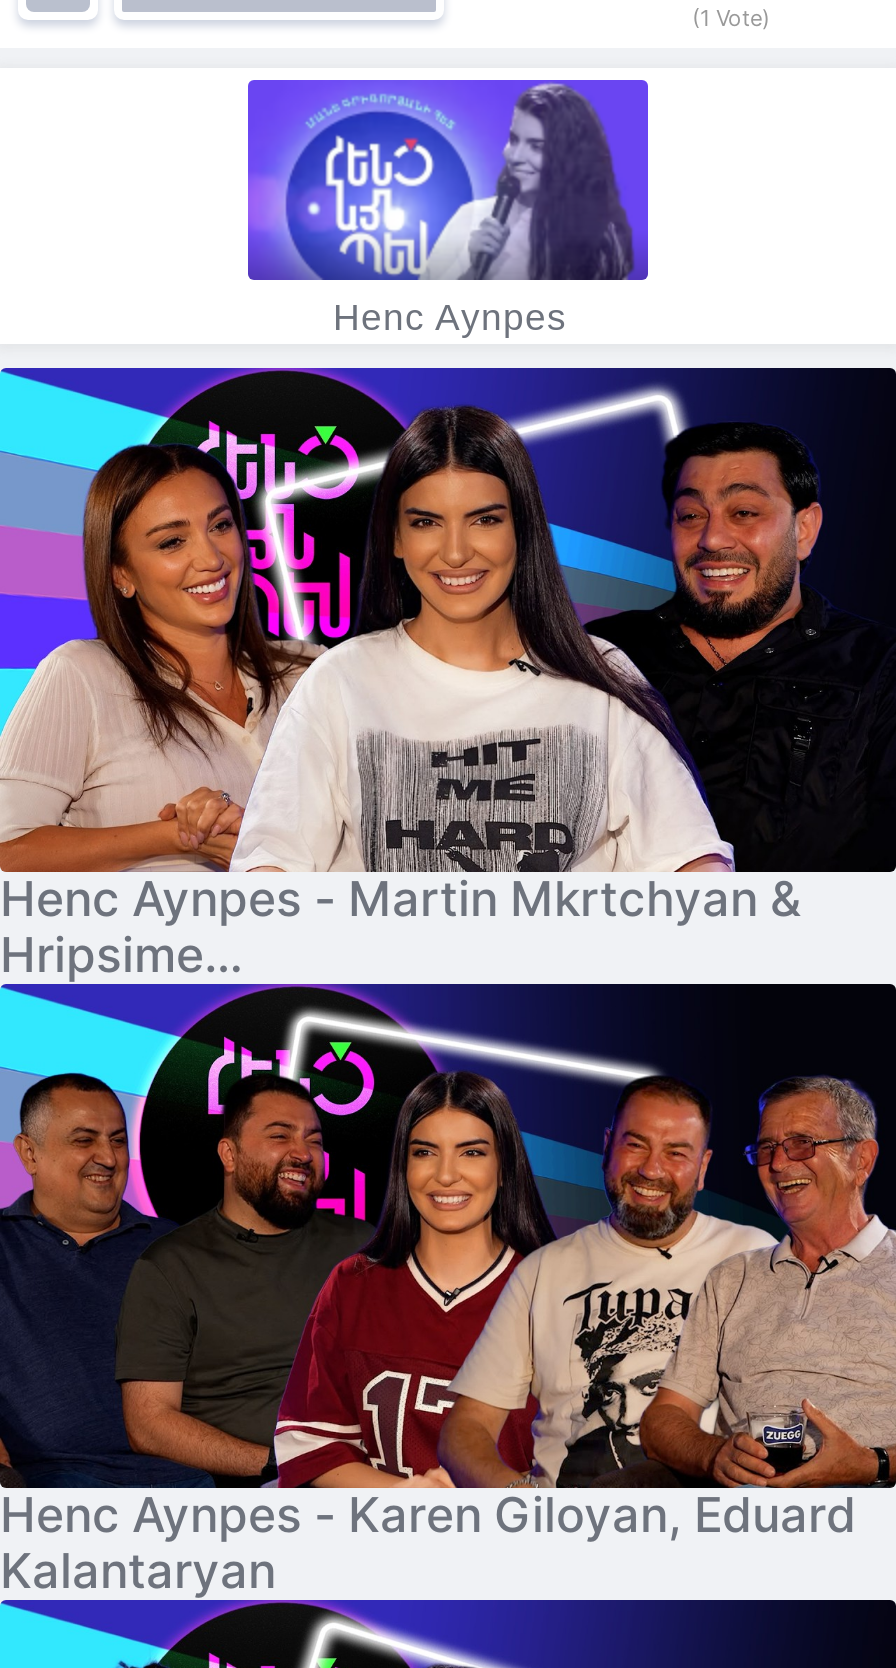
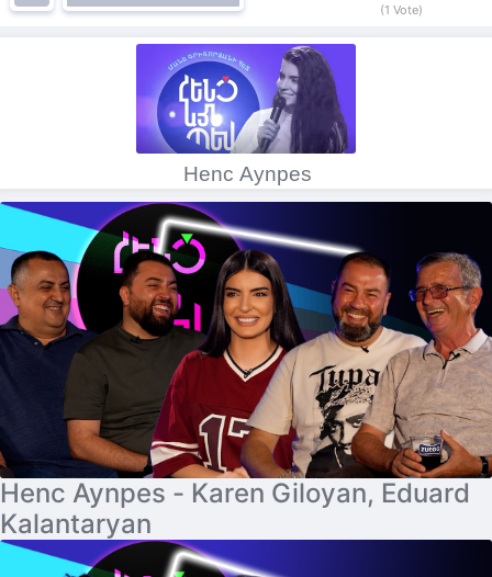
- [image]
- Henc Aynpes - Martin Mkrtchyan &
- Hripsime…
